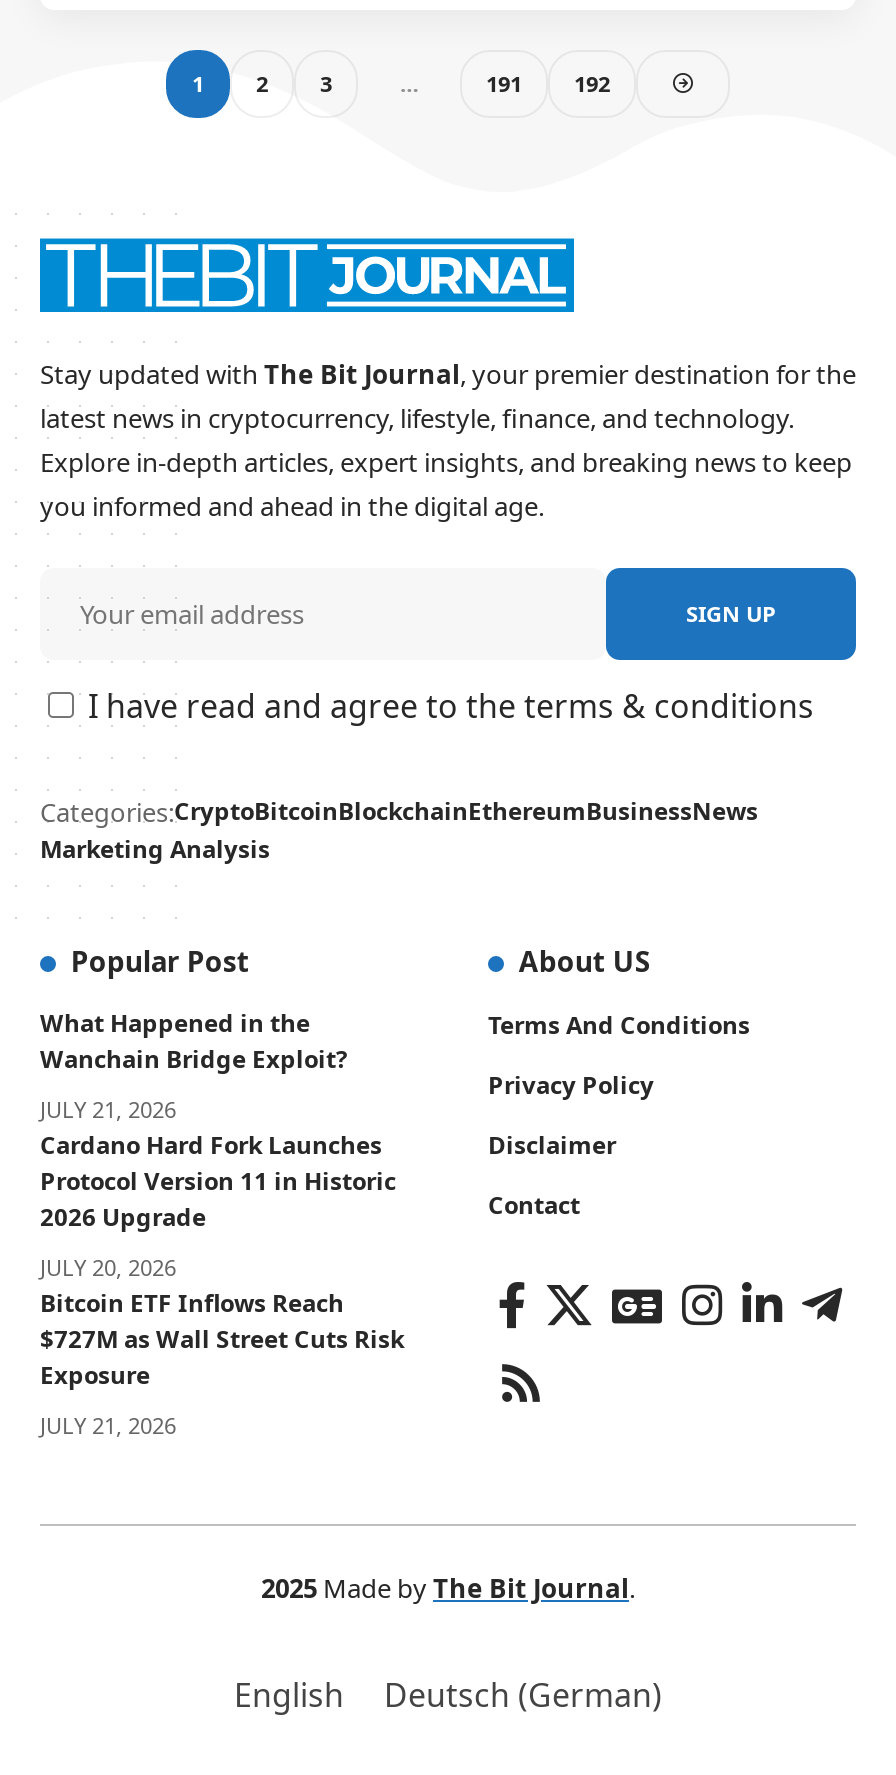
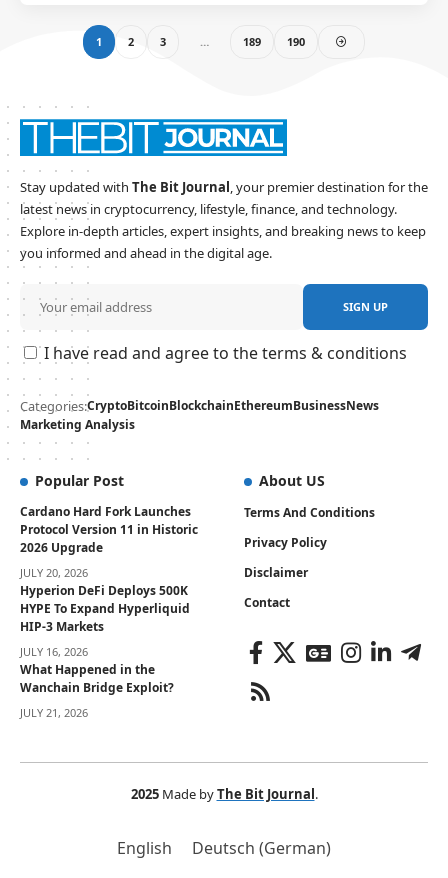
- 191
+ 189

- 192
+ 190

moved down: What Happened in the | Wanchain Bridge Exploit?

- JULY 21, 2026

moved up: Cardano Hard Fork Launches | Protocol Version 11 in Historic | 2026 Upgrade | JULY 20, 2026

- Bitcoin ETF Inflows Reach
- $727M as Wall Street Cuts Risk
- Exposure
+ Hyperion DeFi Deploys 500K
+ HYPE To Expand Hyperliquid
+ HIP-3 Markets
+ JULY 16, 2026
